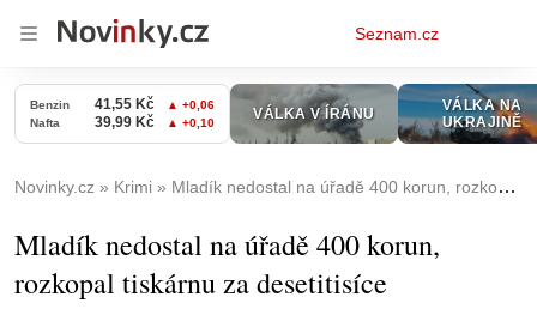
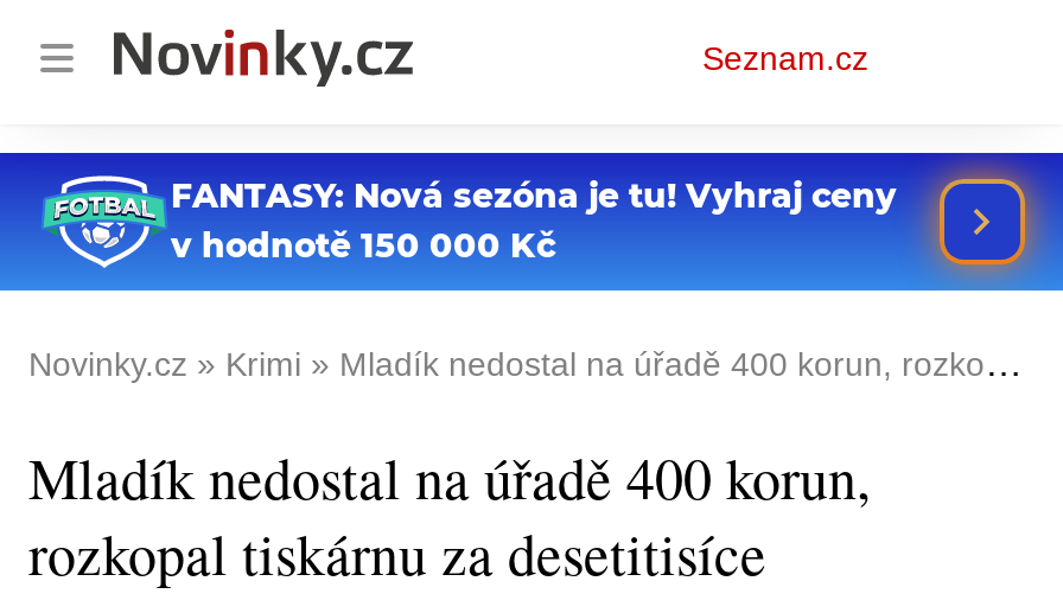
- [image]
+ [image]
